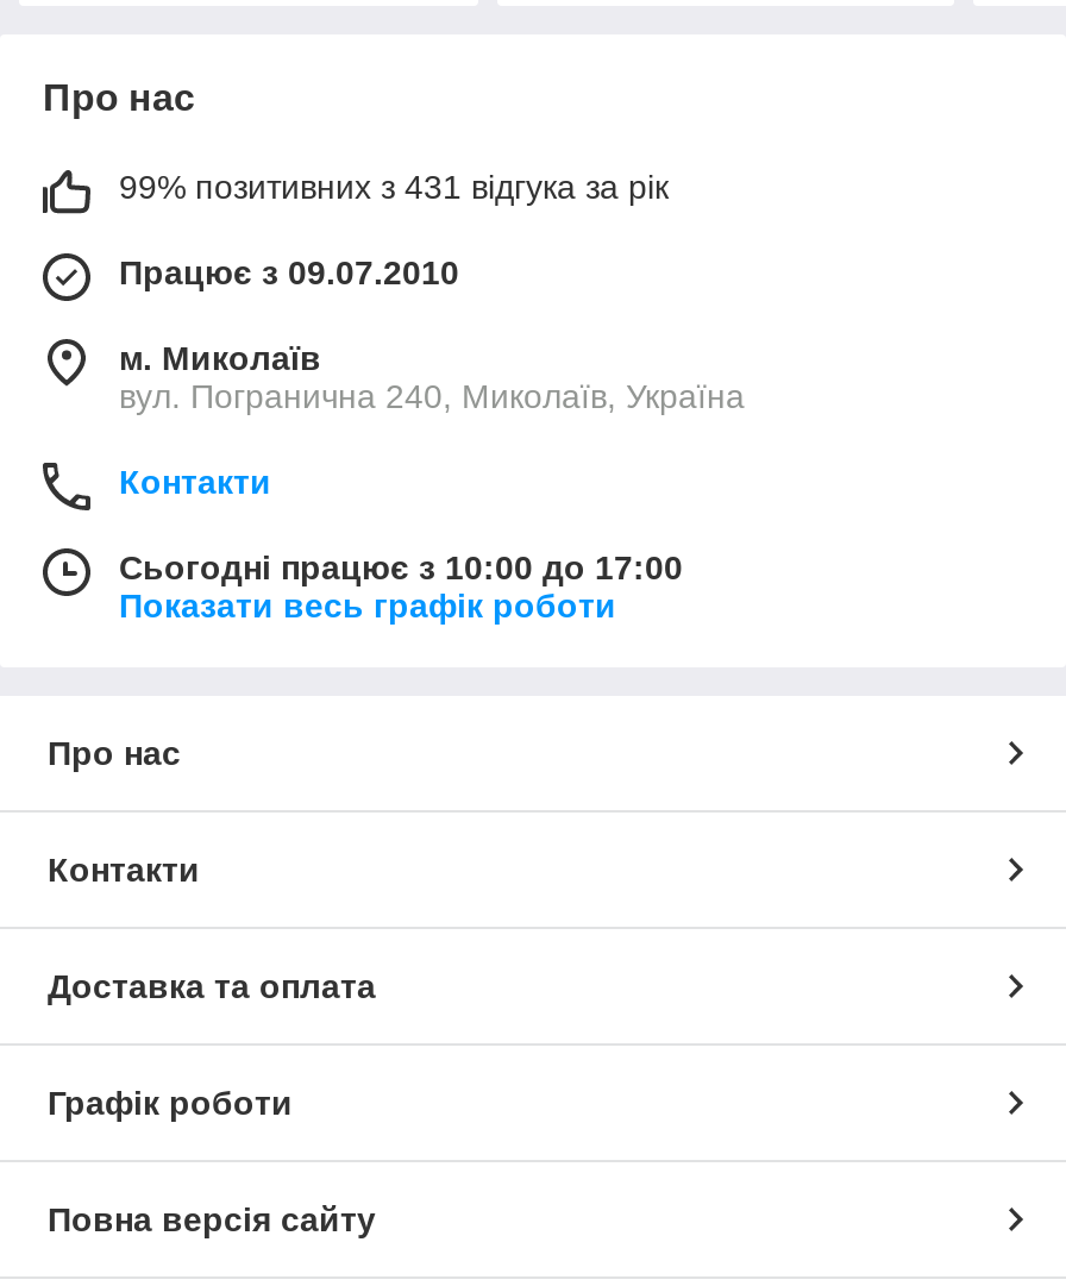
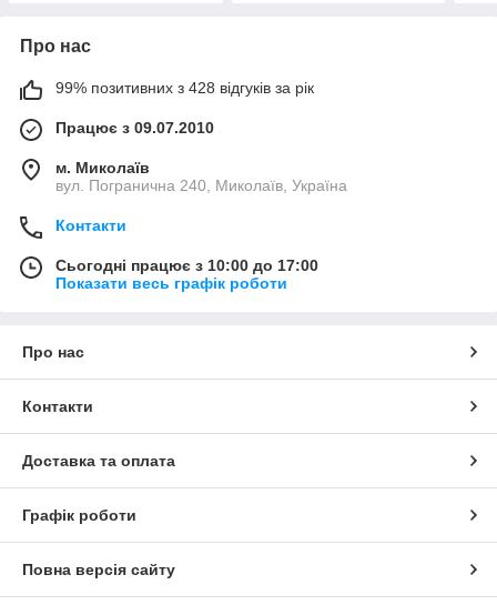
- 99% позитивних з 431 відгука за рік
+ 99% позитивних з 428 відгуків за рік
